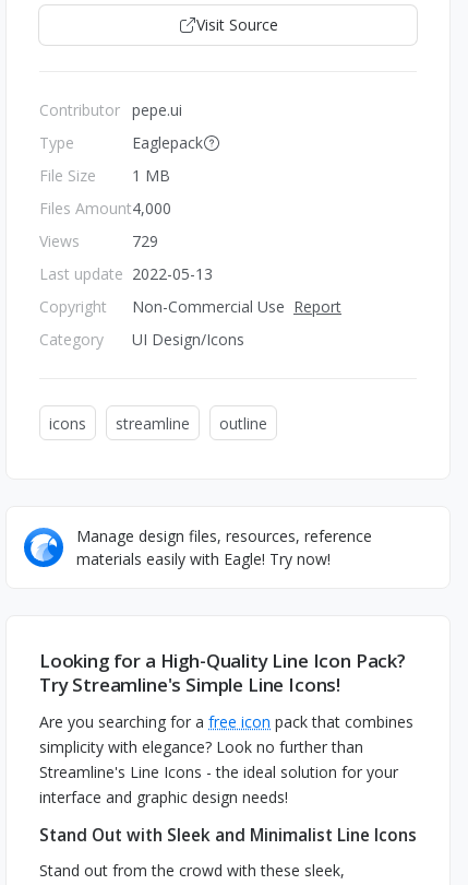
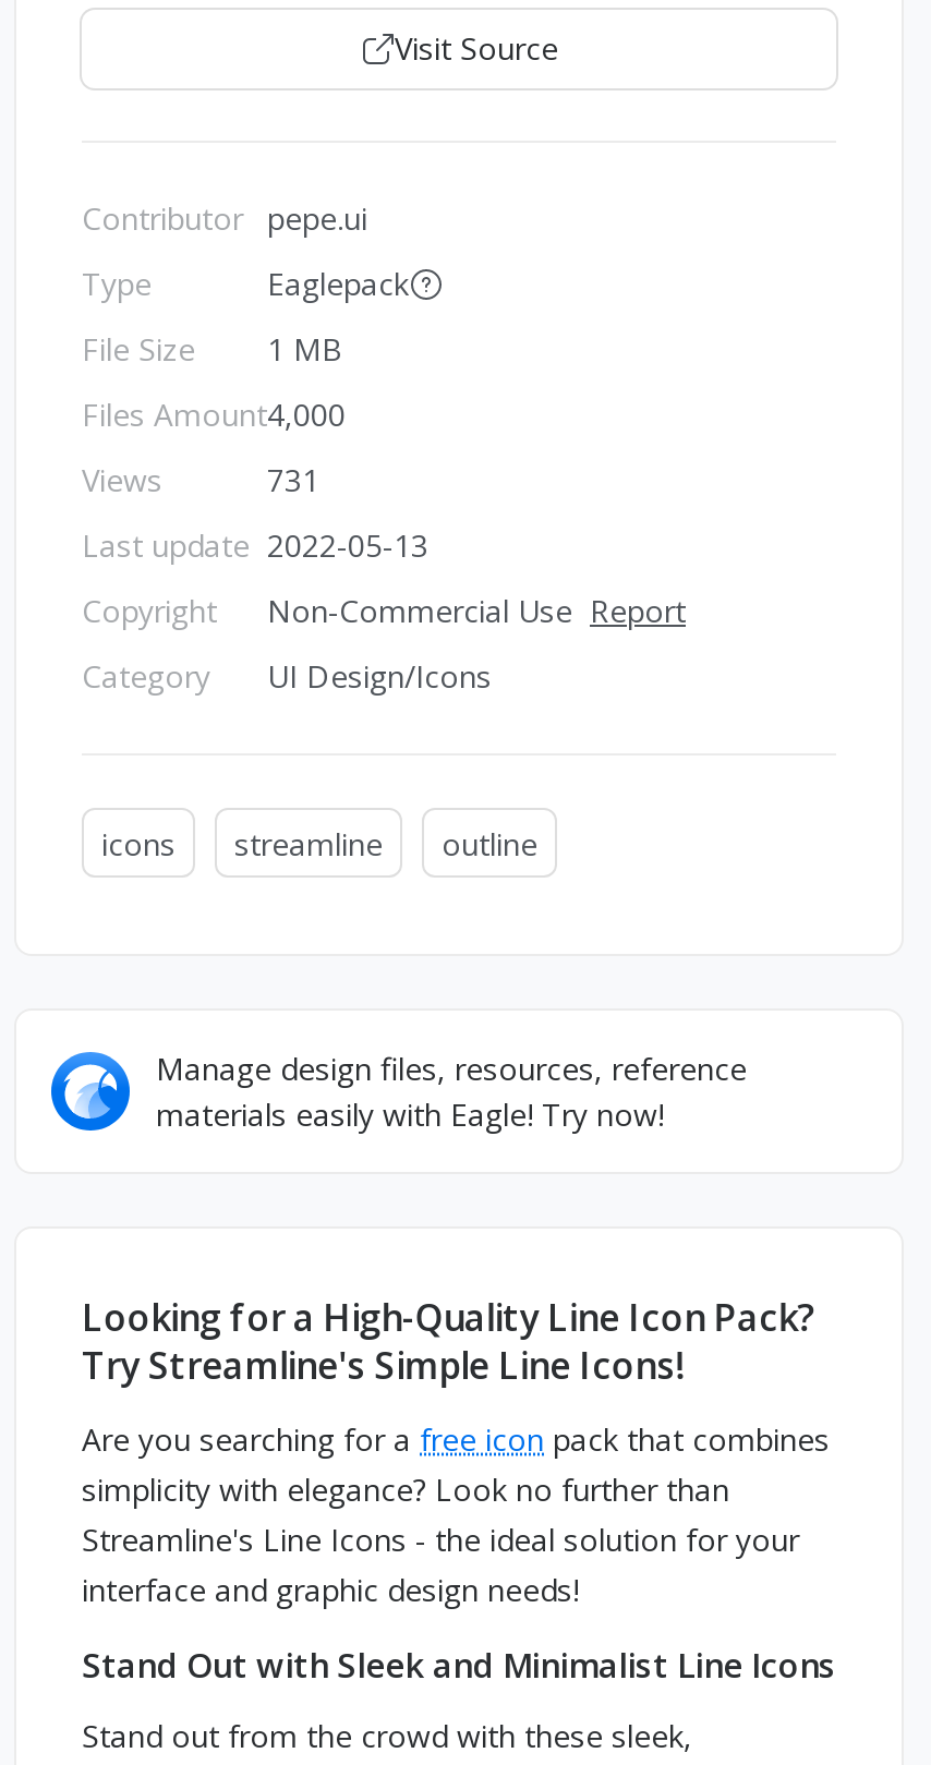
- 729
+ 731
